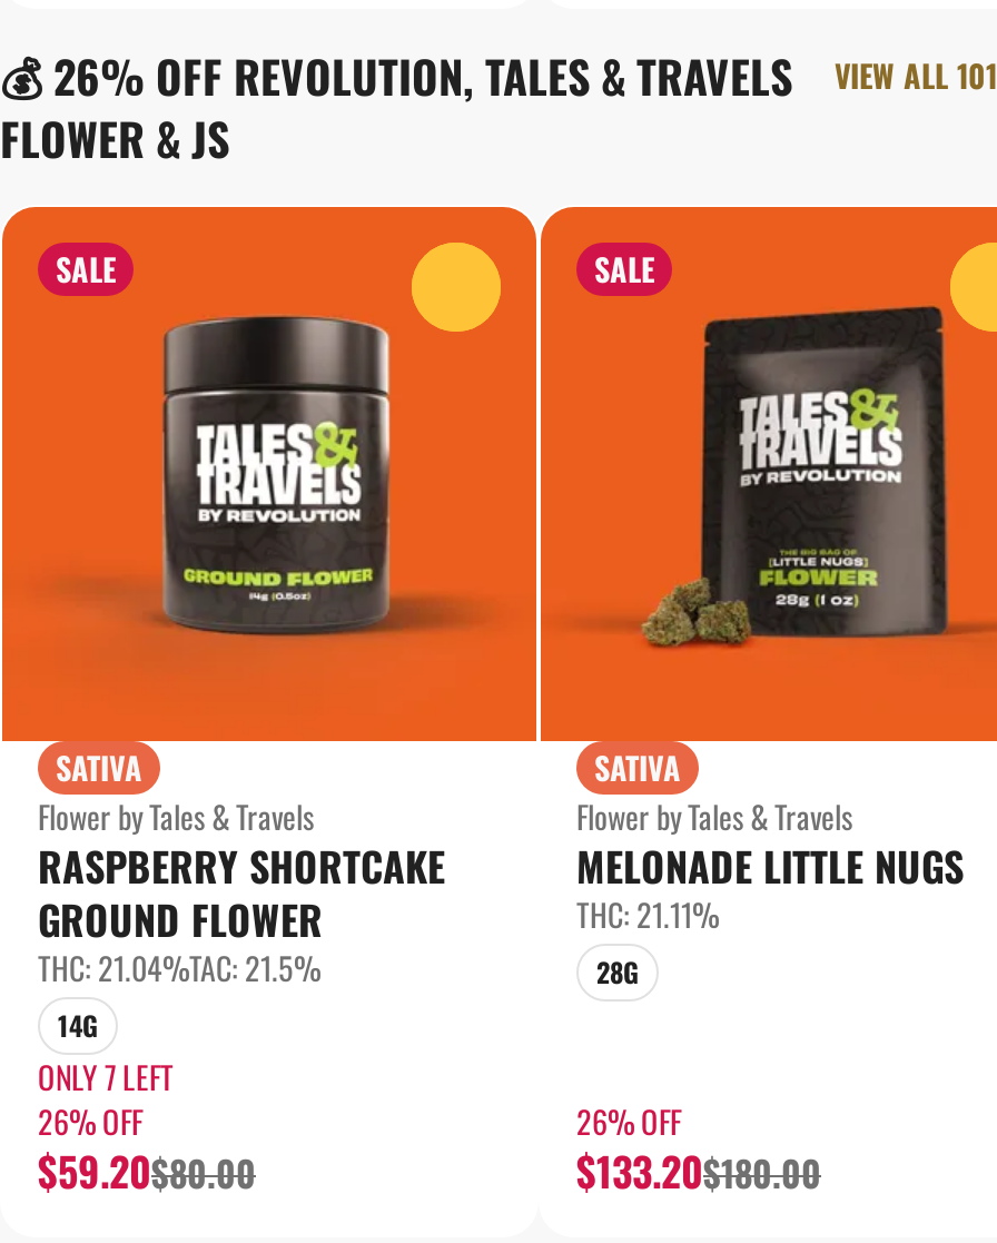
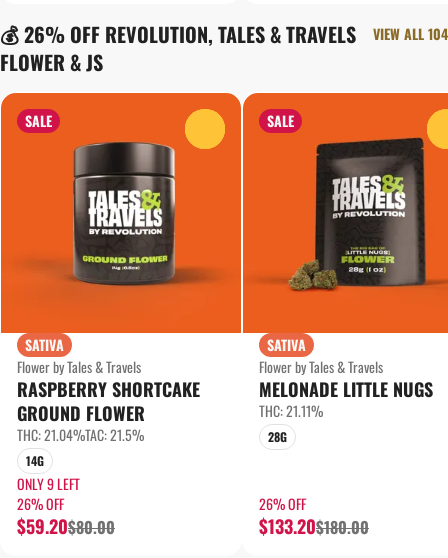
- VIEW ALL 101
+ VIEW ALL 104

- ONLY 7 LEFT
+ ONLY 9 LEFT
